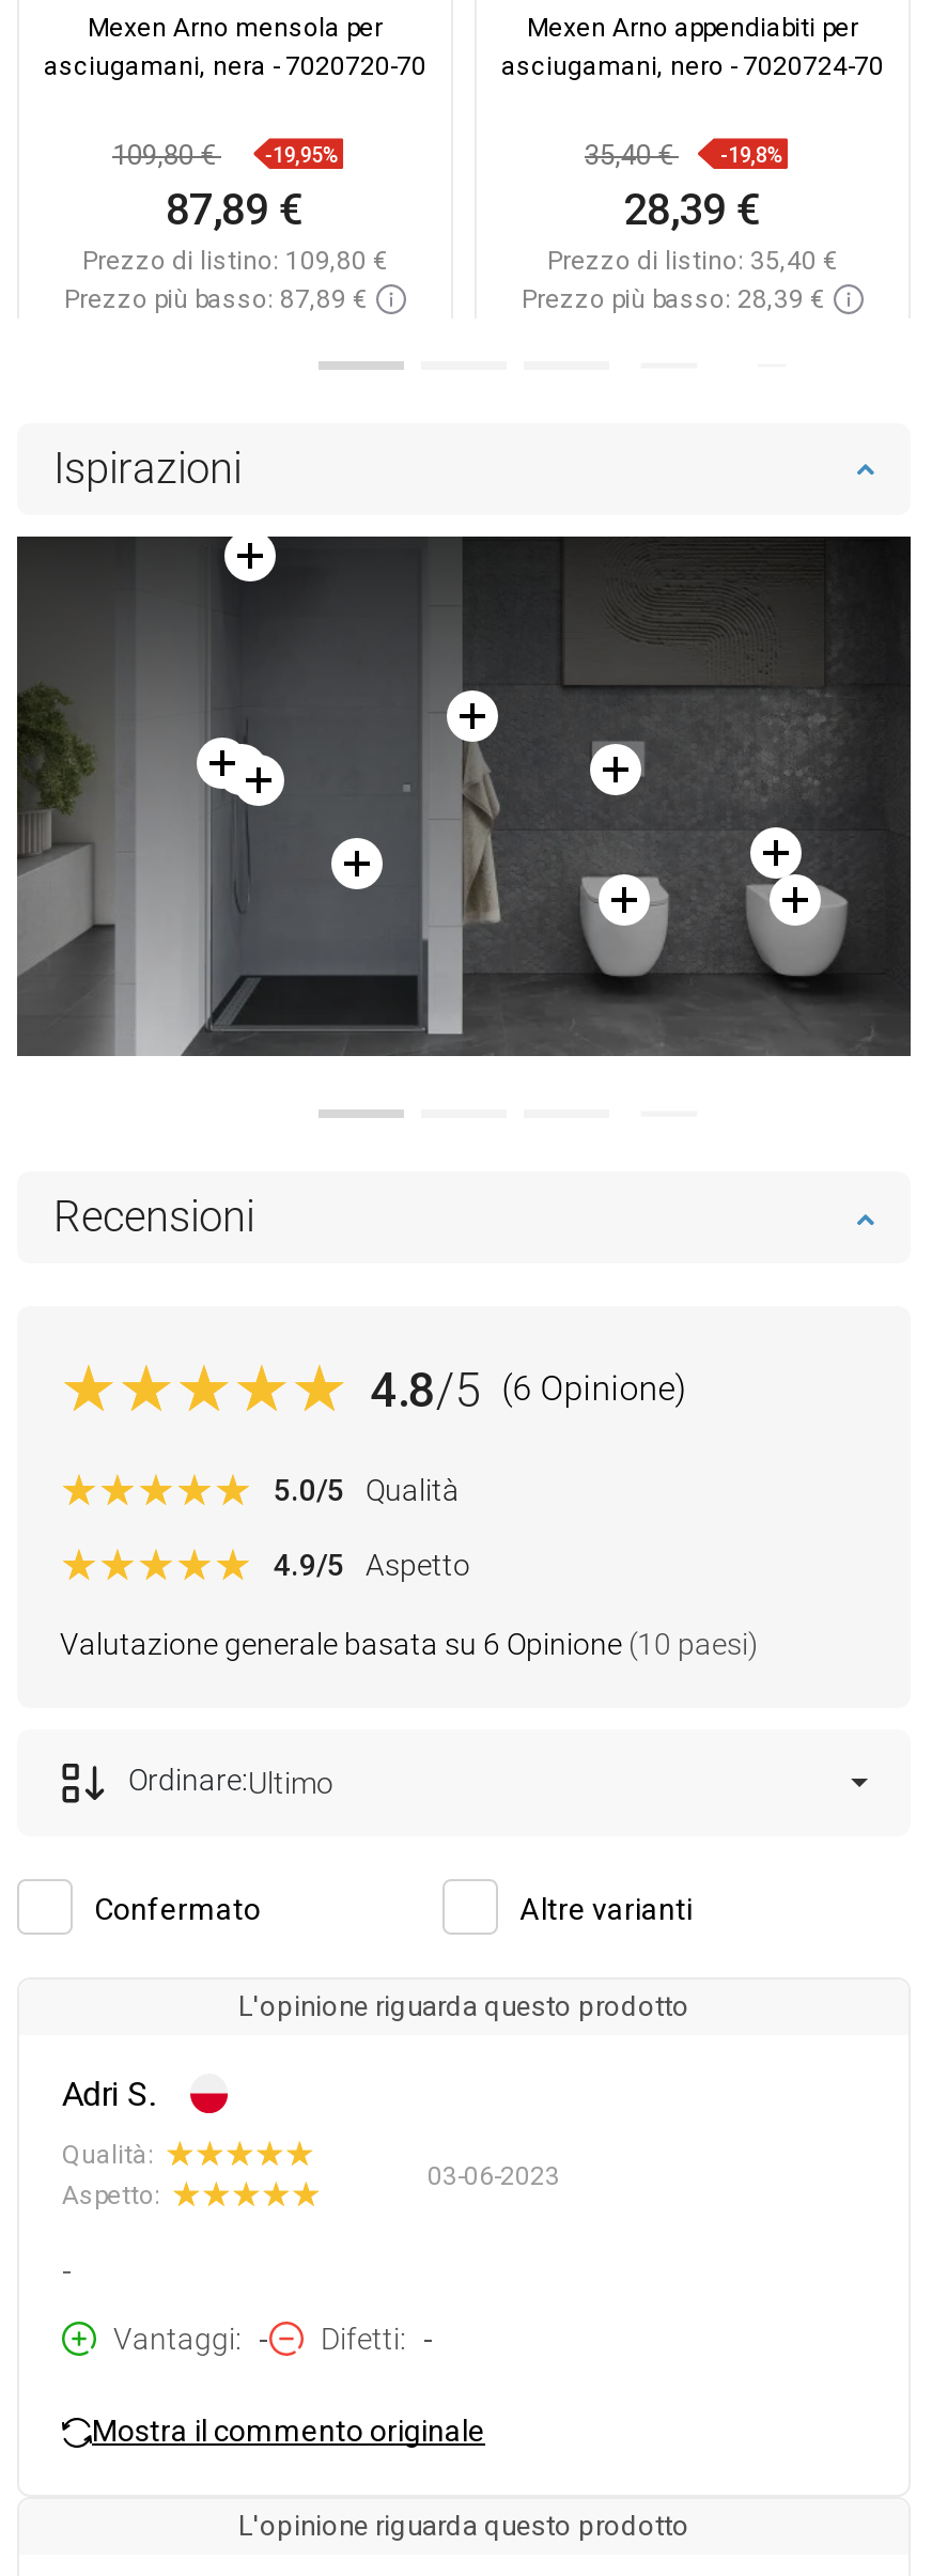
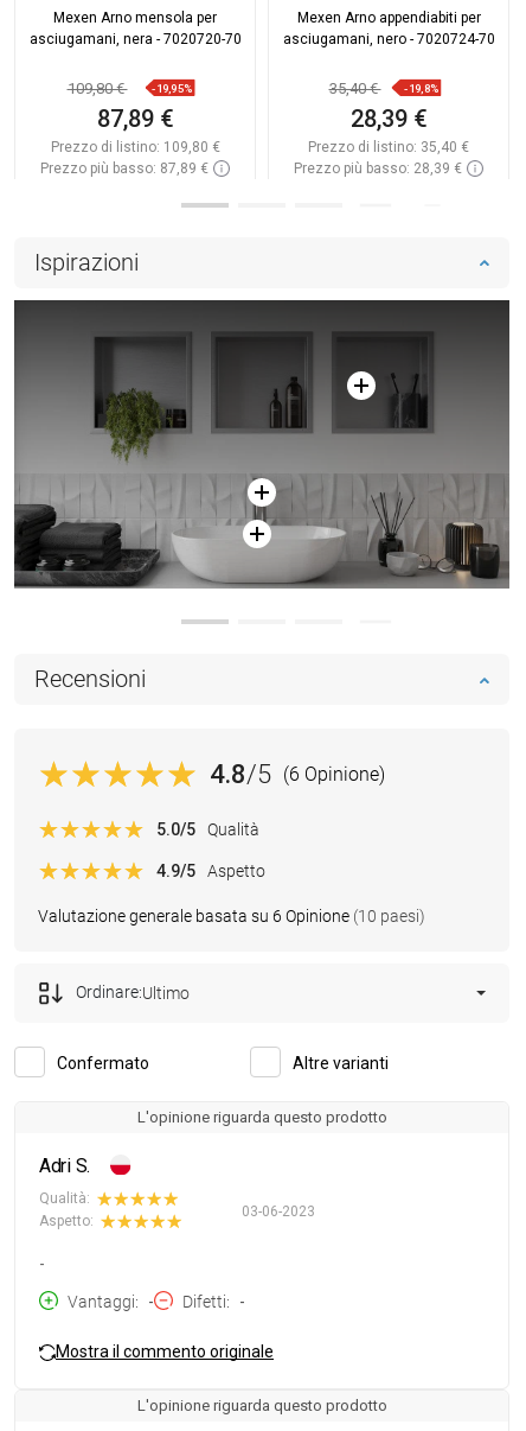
- [image]
+ [image]
